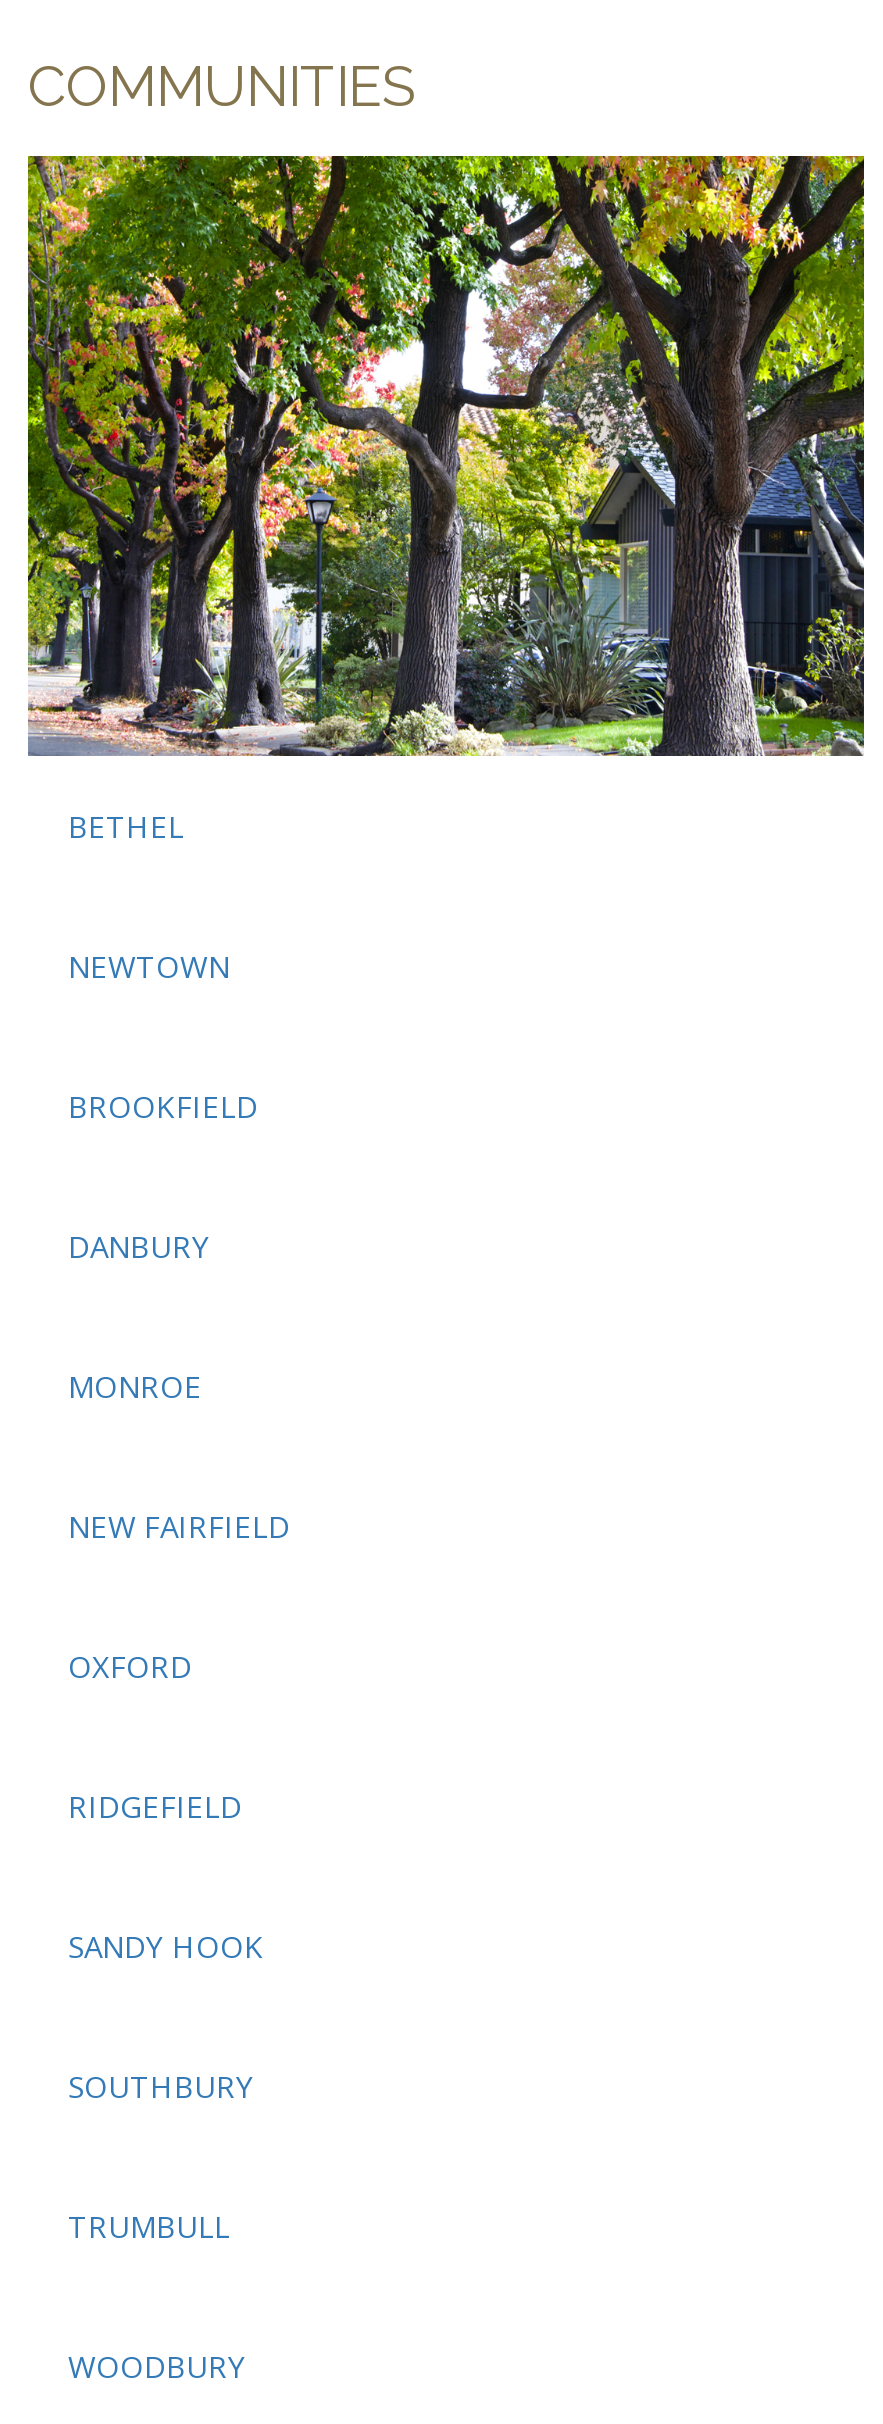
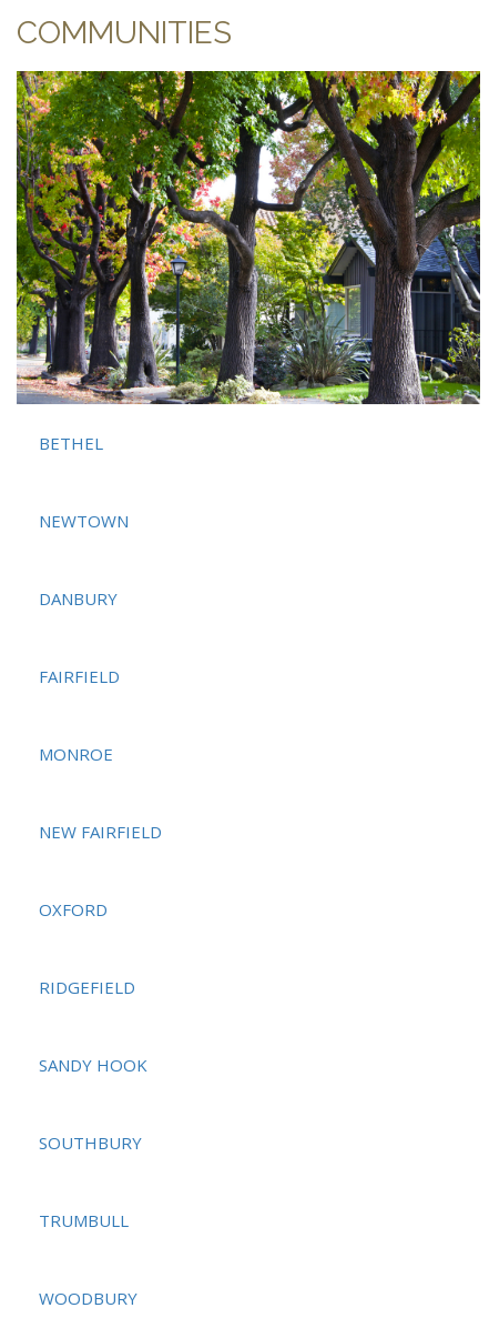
- BROOKFIELD

moved up: DANBURY

+ FAIRFIELD
